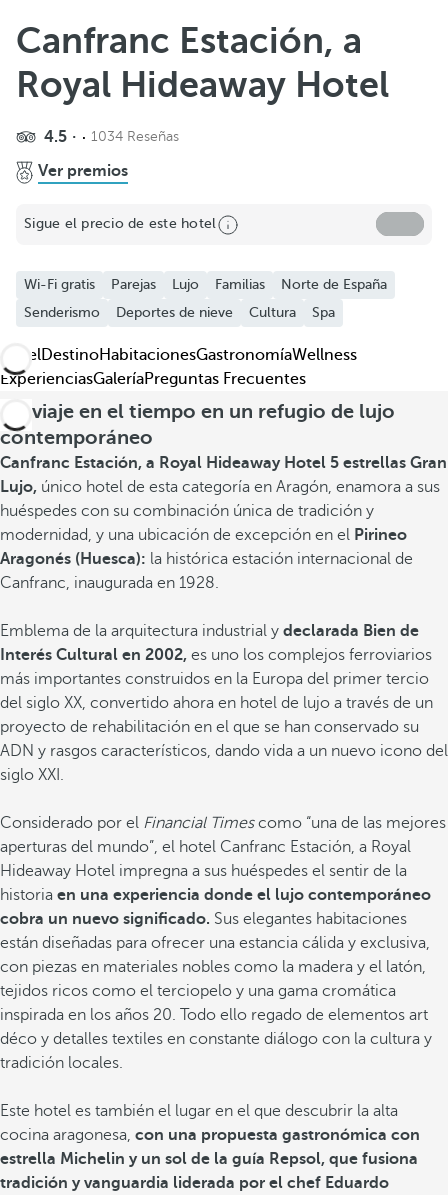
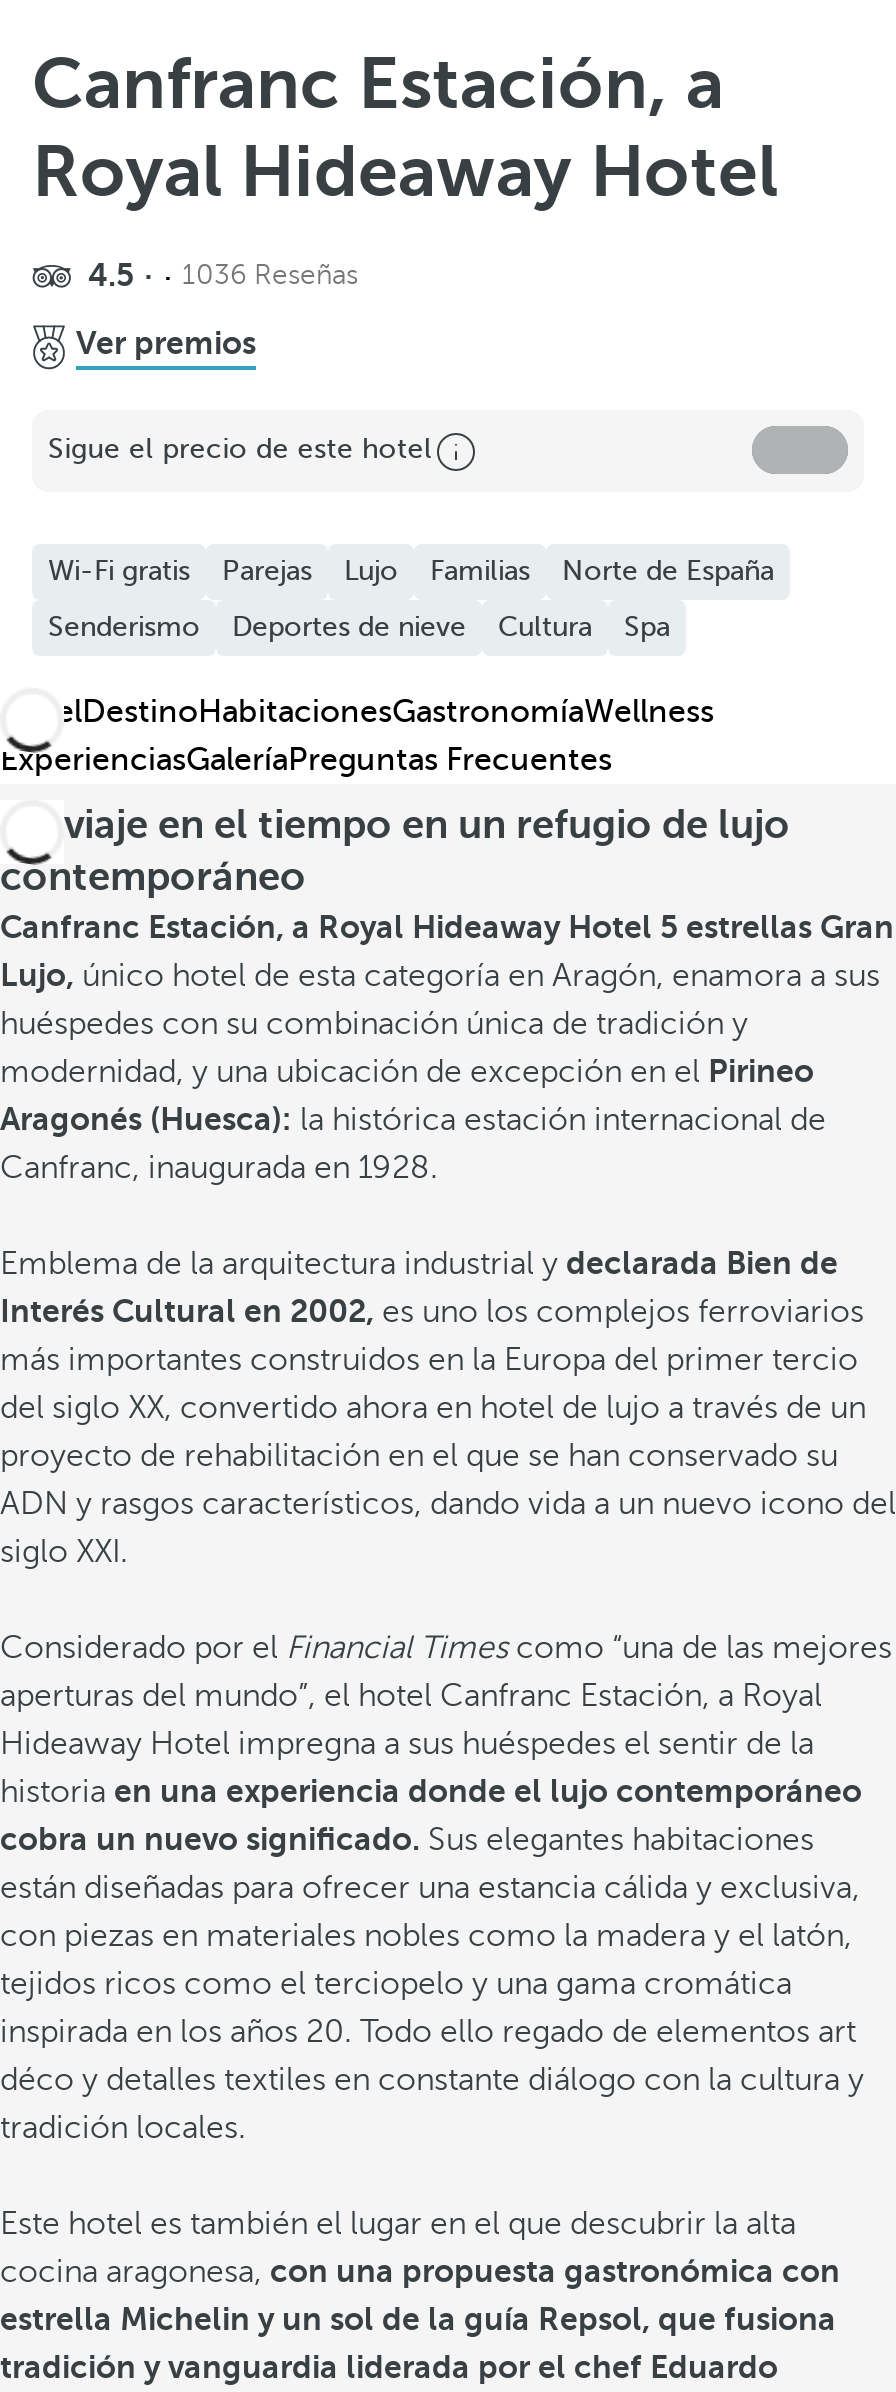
- 1034 Reseñas
+ 1036 Reseñas
